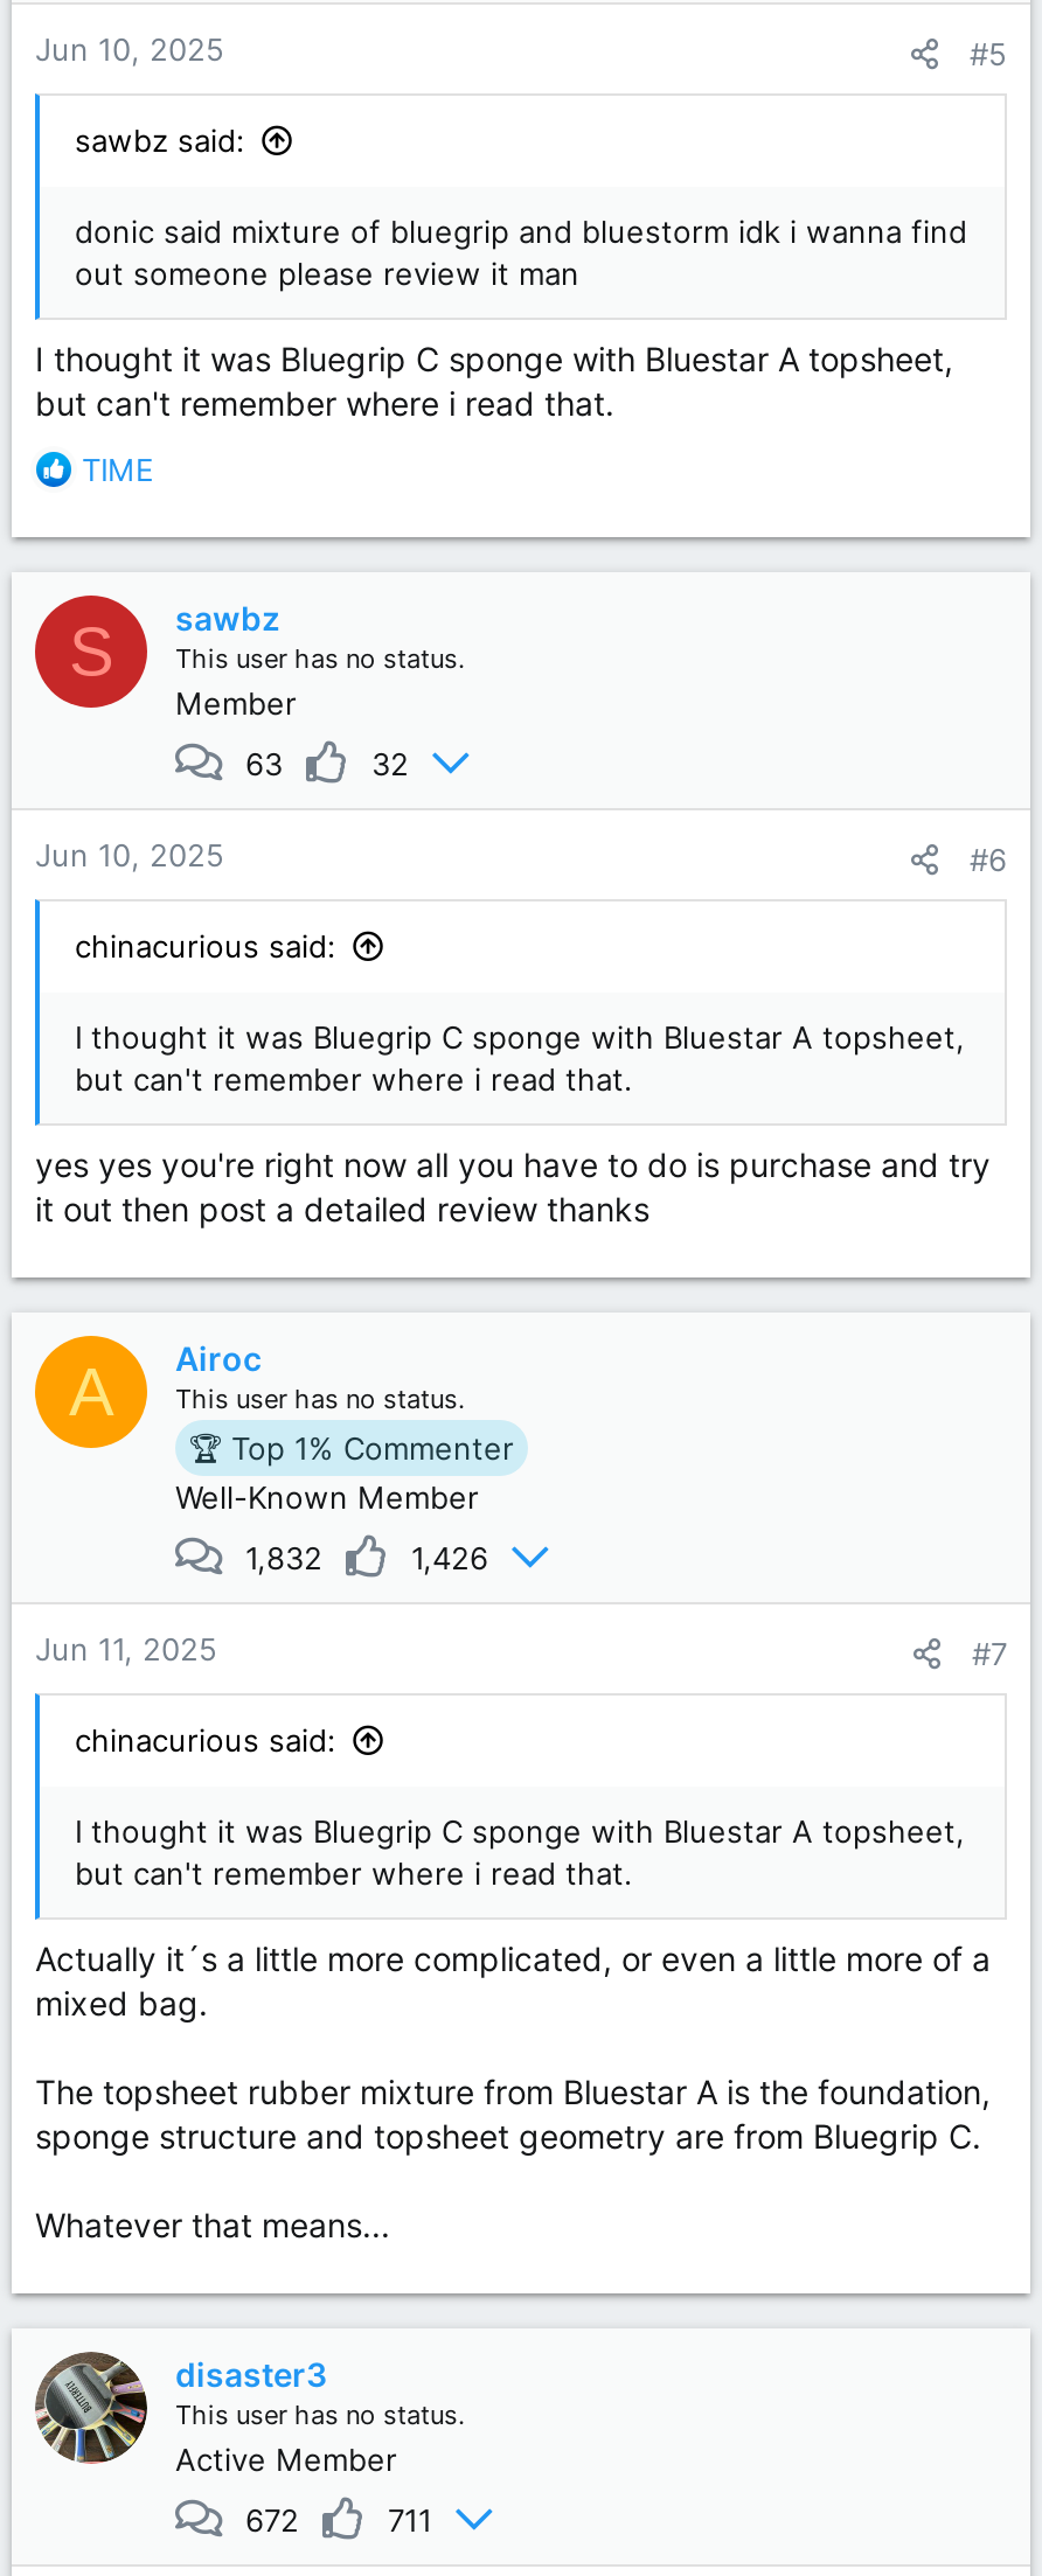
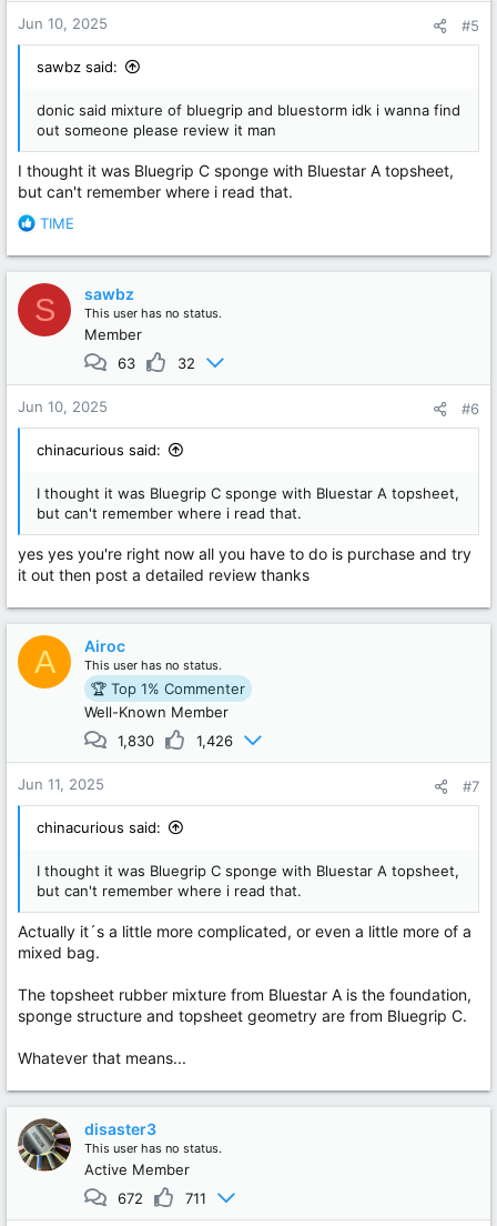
- 1,832
+ 1,830
